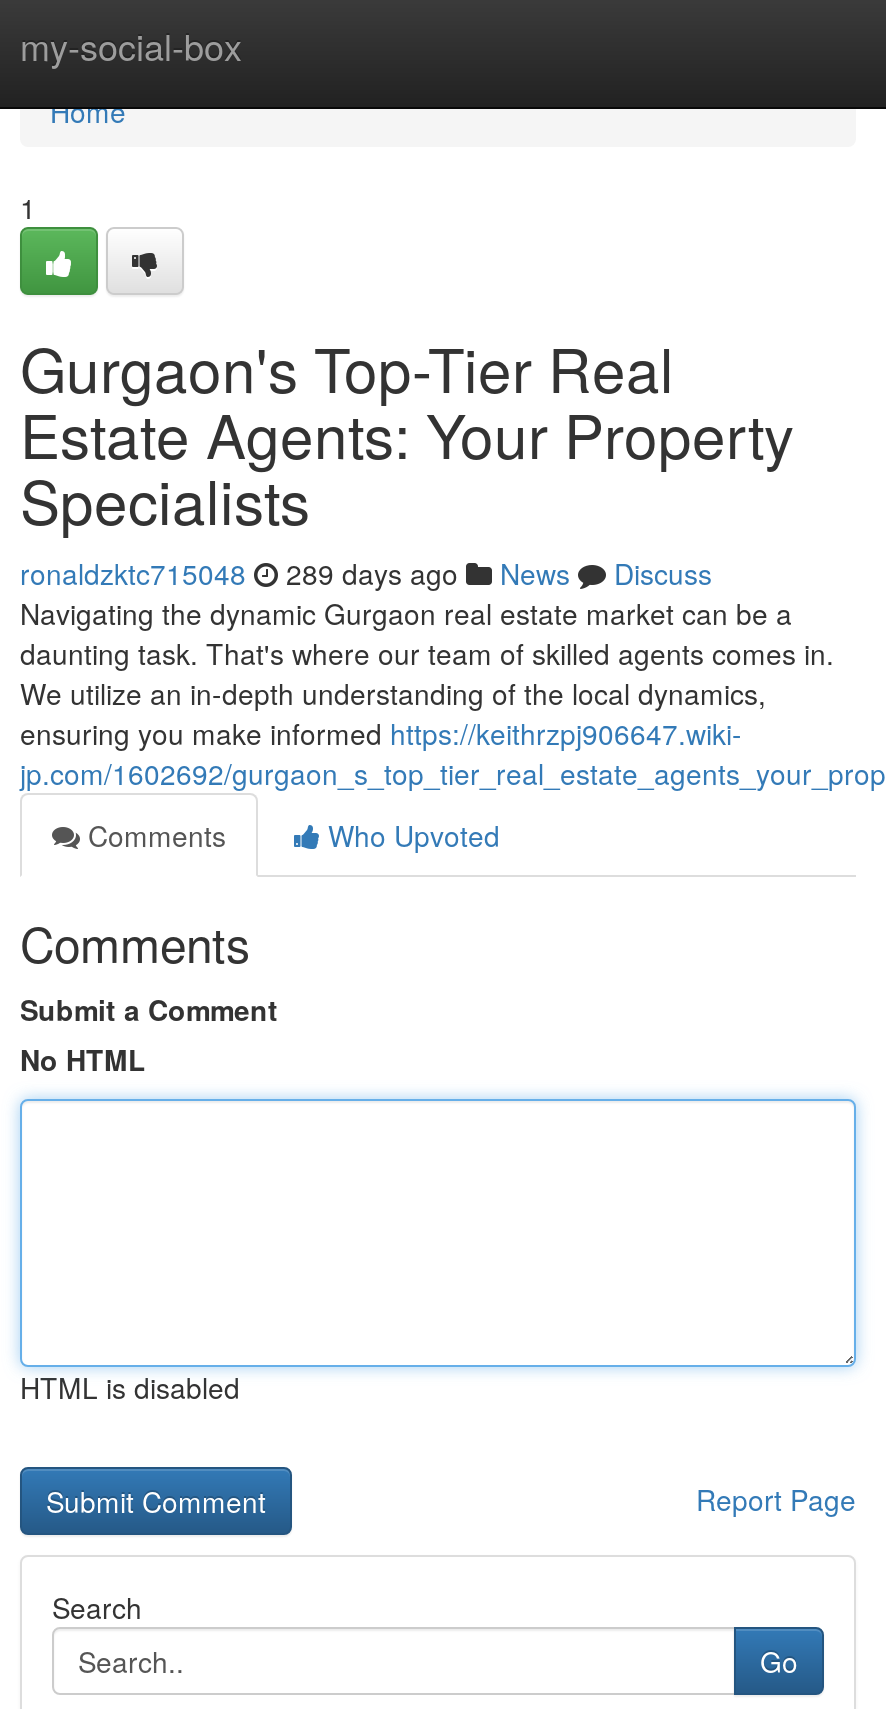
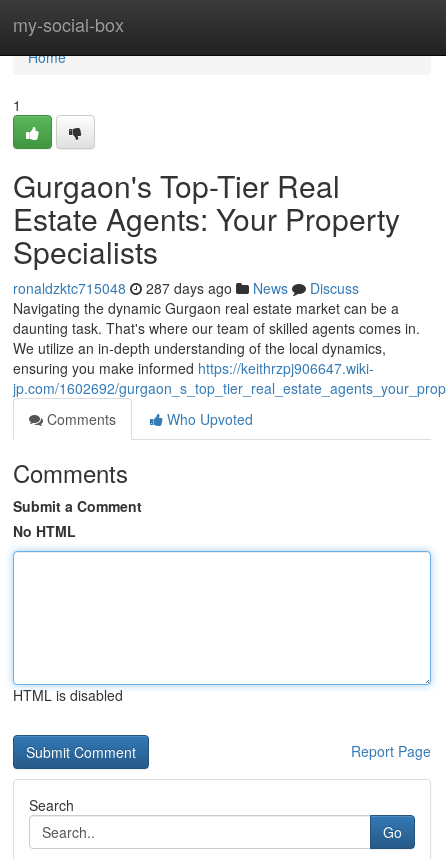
- ronaldzktc715048 289 days ago News Discuss
+ ronaldzktc715048 287 days ago News Discuss
